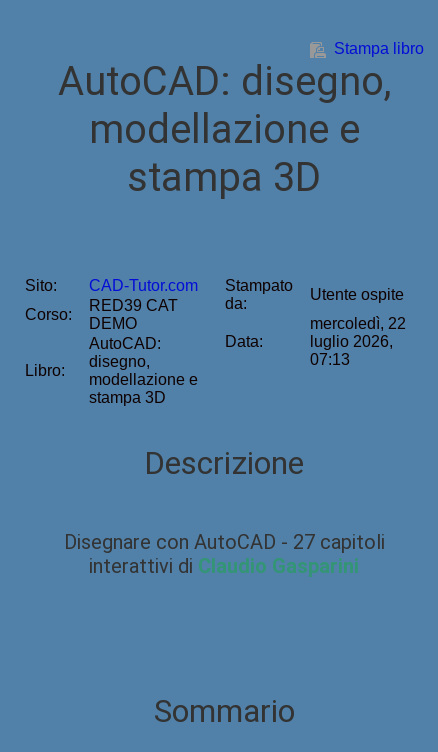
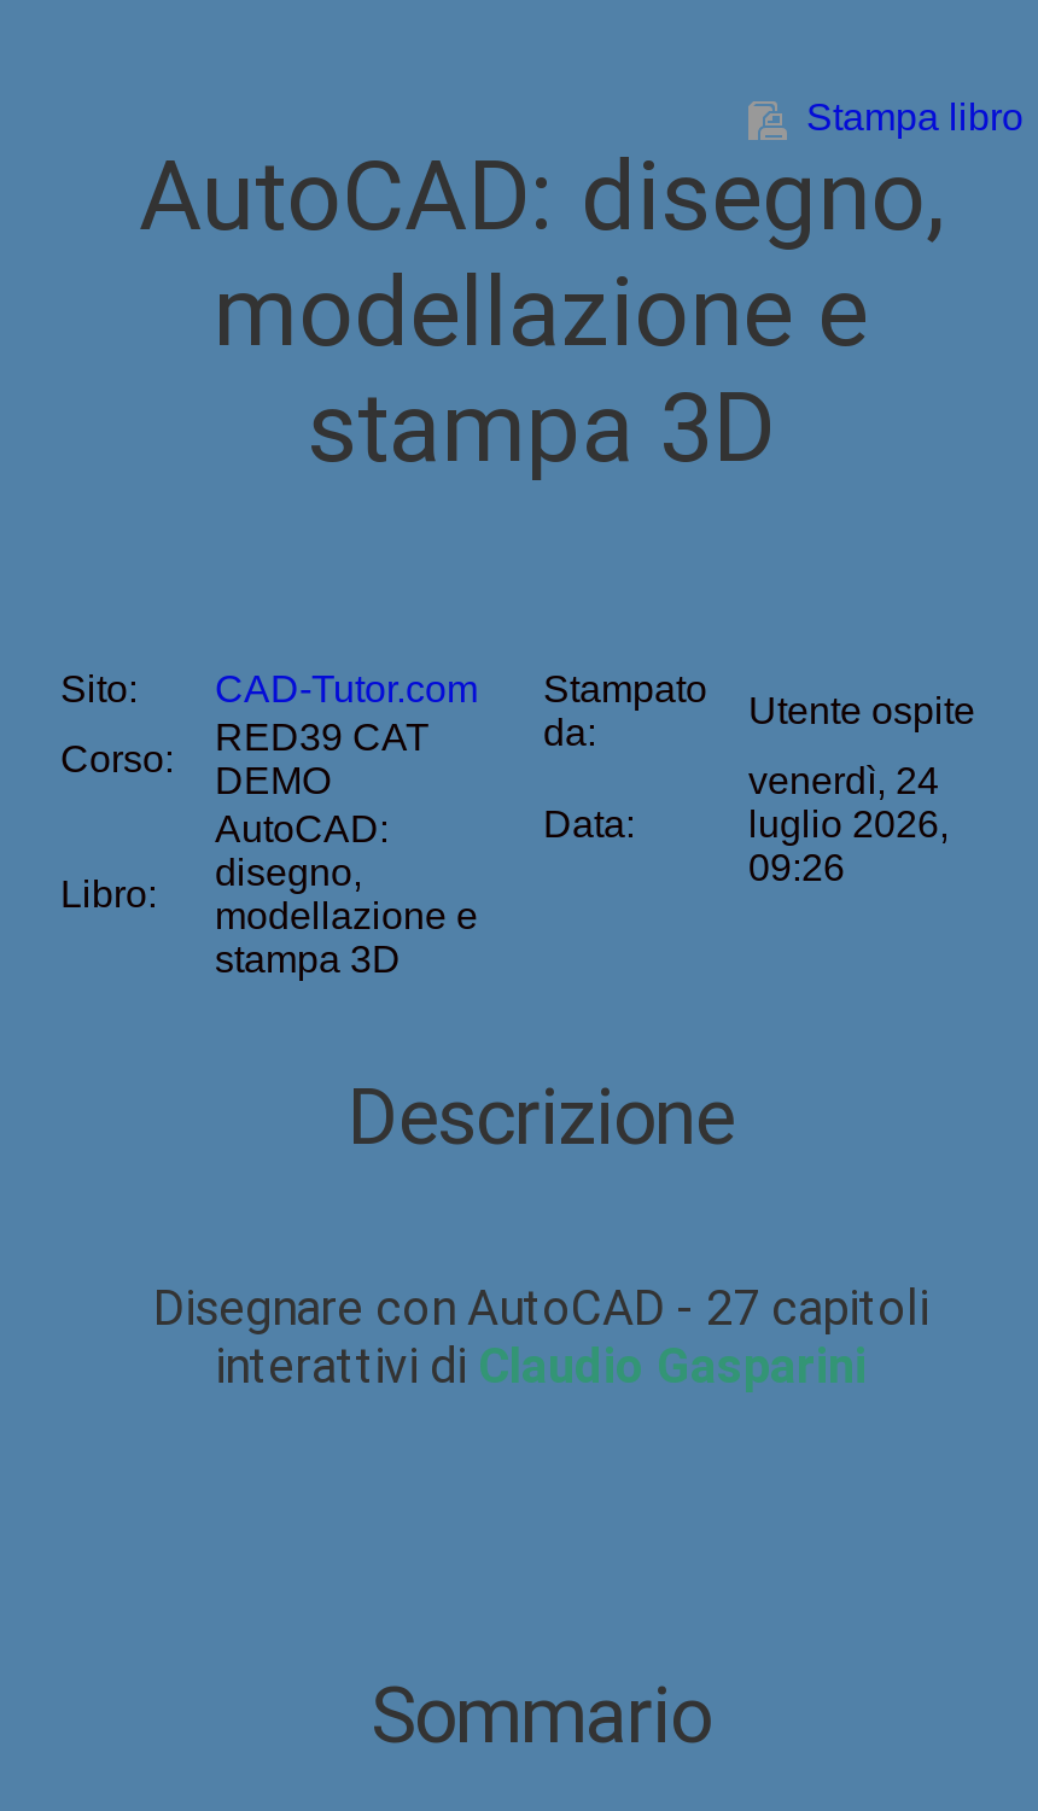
- mercoledì, 22
+ venerdì, 24

- 07:13
+ 09:26
